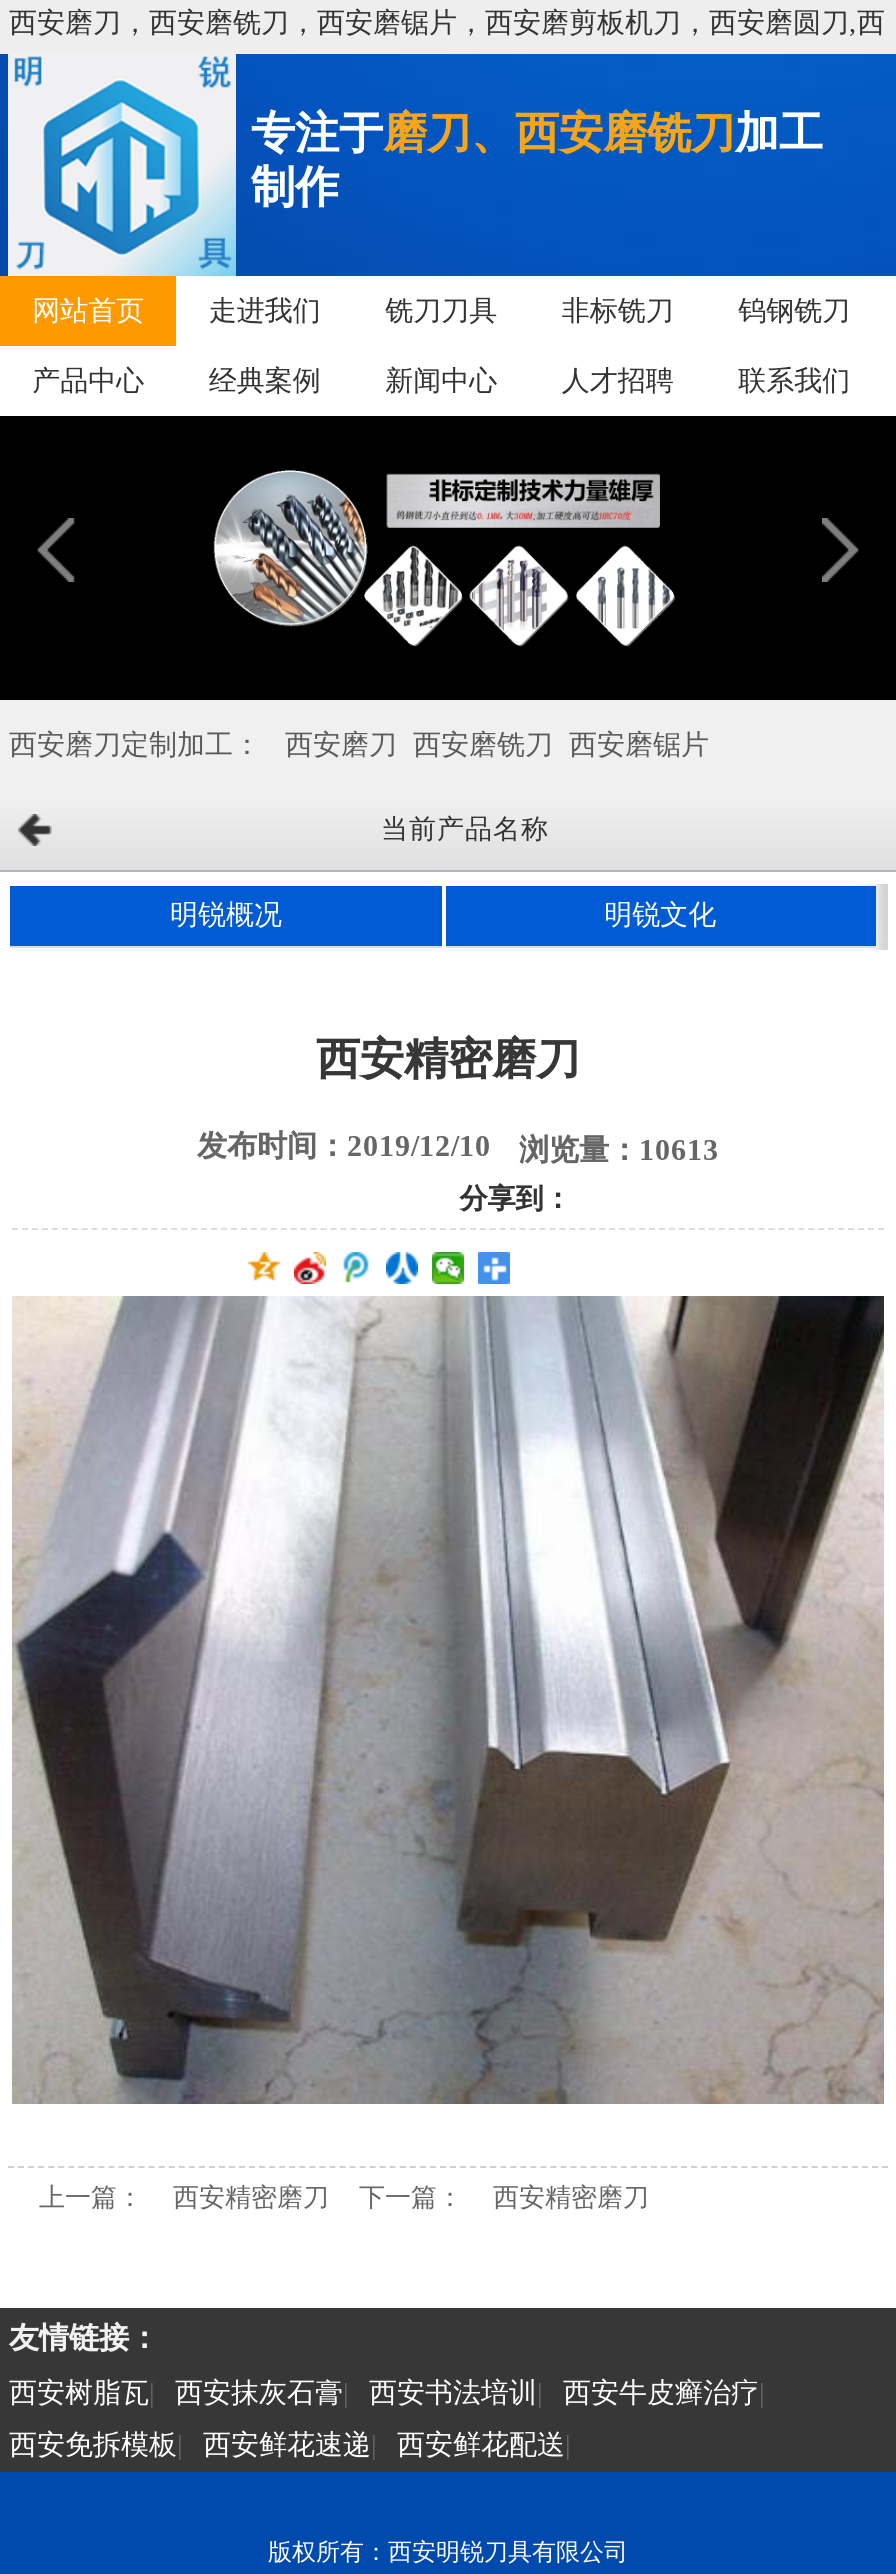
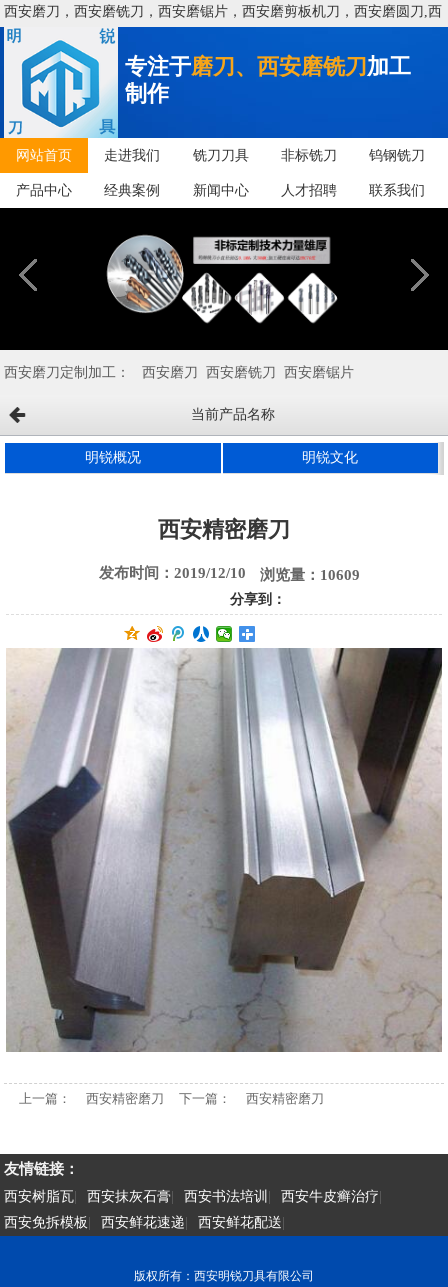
- 发布时间：2019/12/10 浏览量：10613
+ 发布时间：2019/12/10 浏览量：10609
